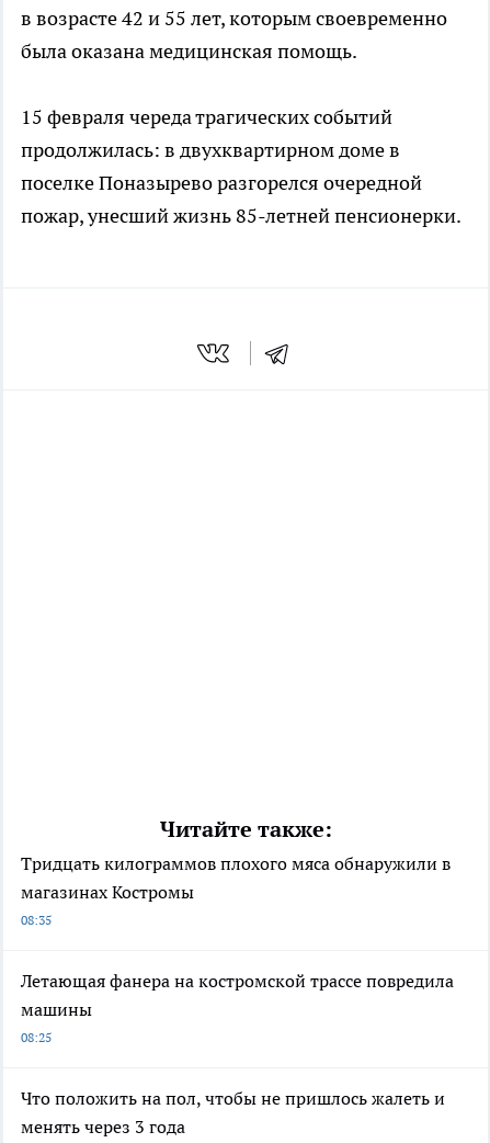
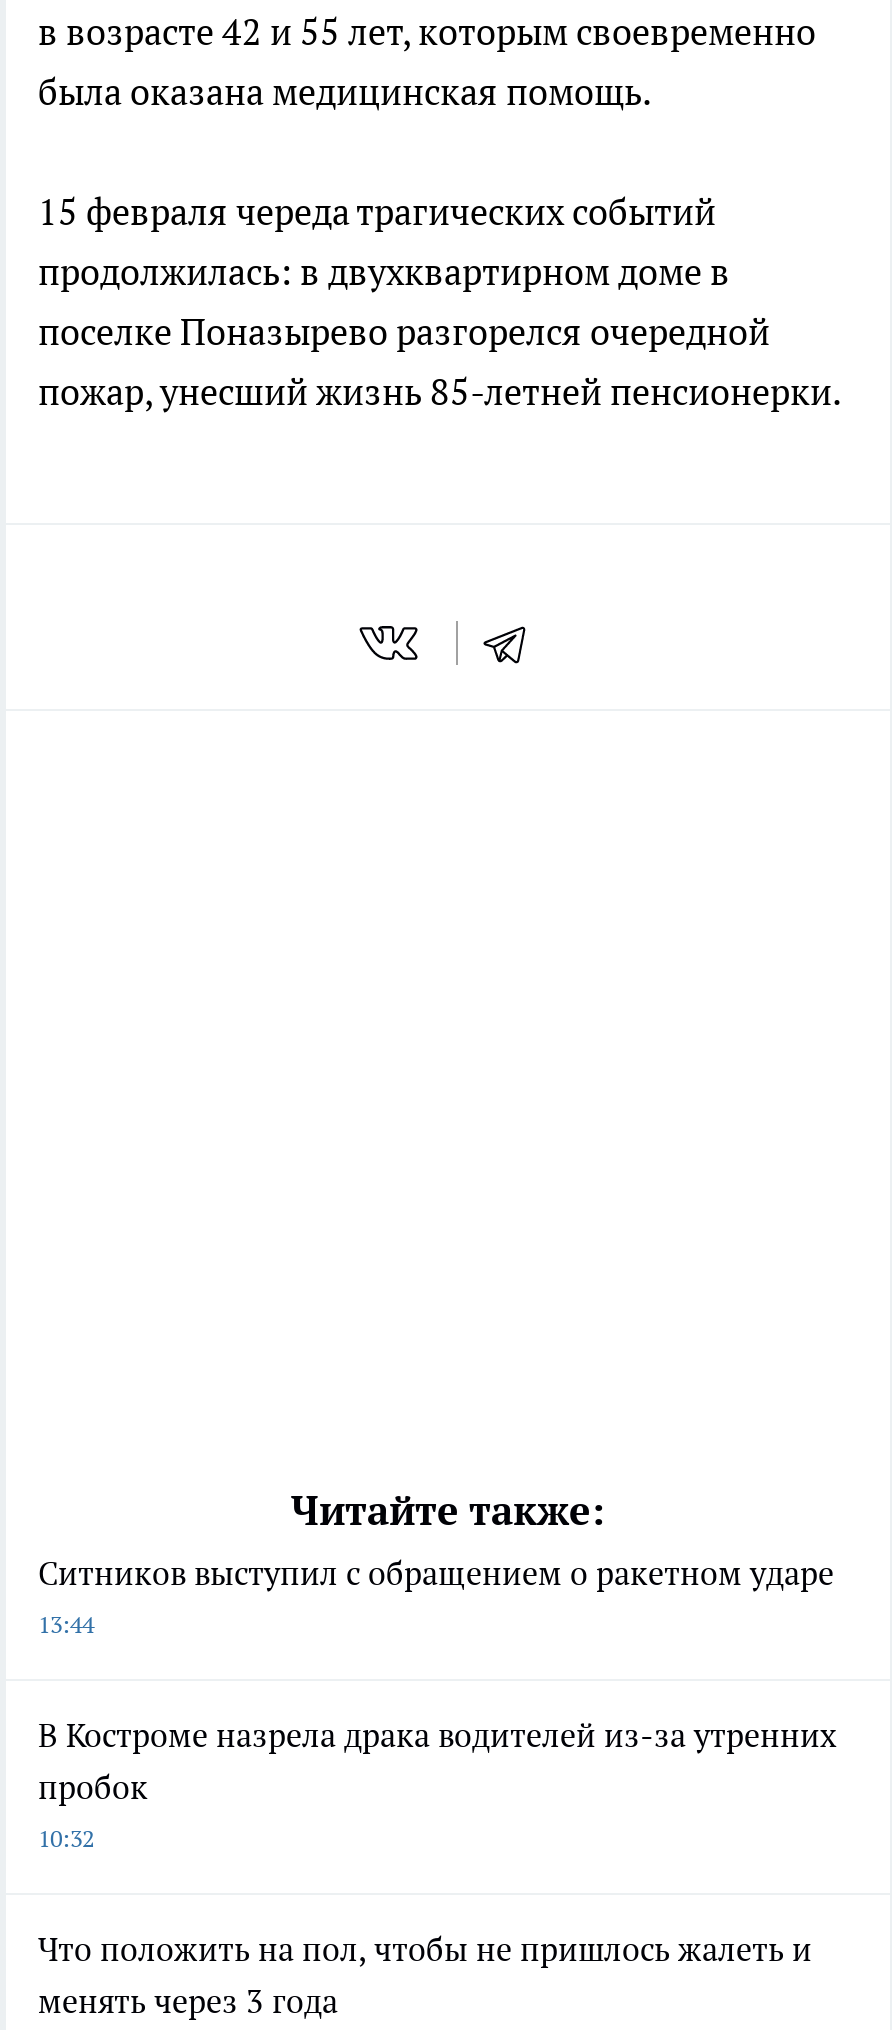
- Тридцать килограммов плохого мяса обнаружили в
- магазинах Костромы
- 08:35
+ Ситников выступил с обращением о ракетном ударе
+ 13:44

- Летающая фанера на костромской трассе повредила
- машины
- 08:25
+ В Костроме назрела драка водителей из-за утренних
+ пробок
+ 10:32
